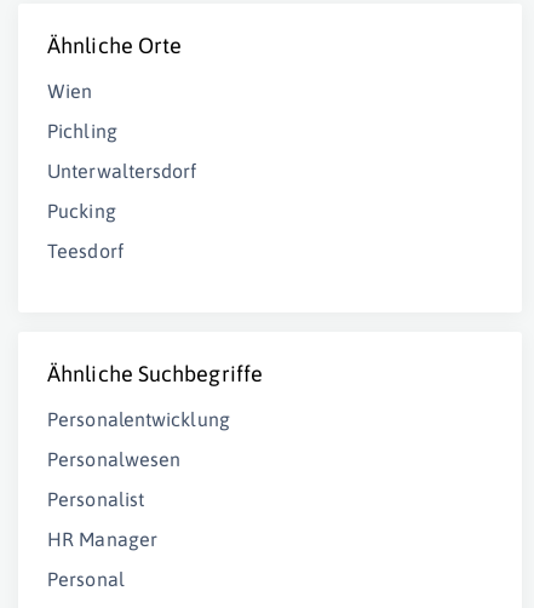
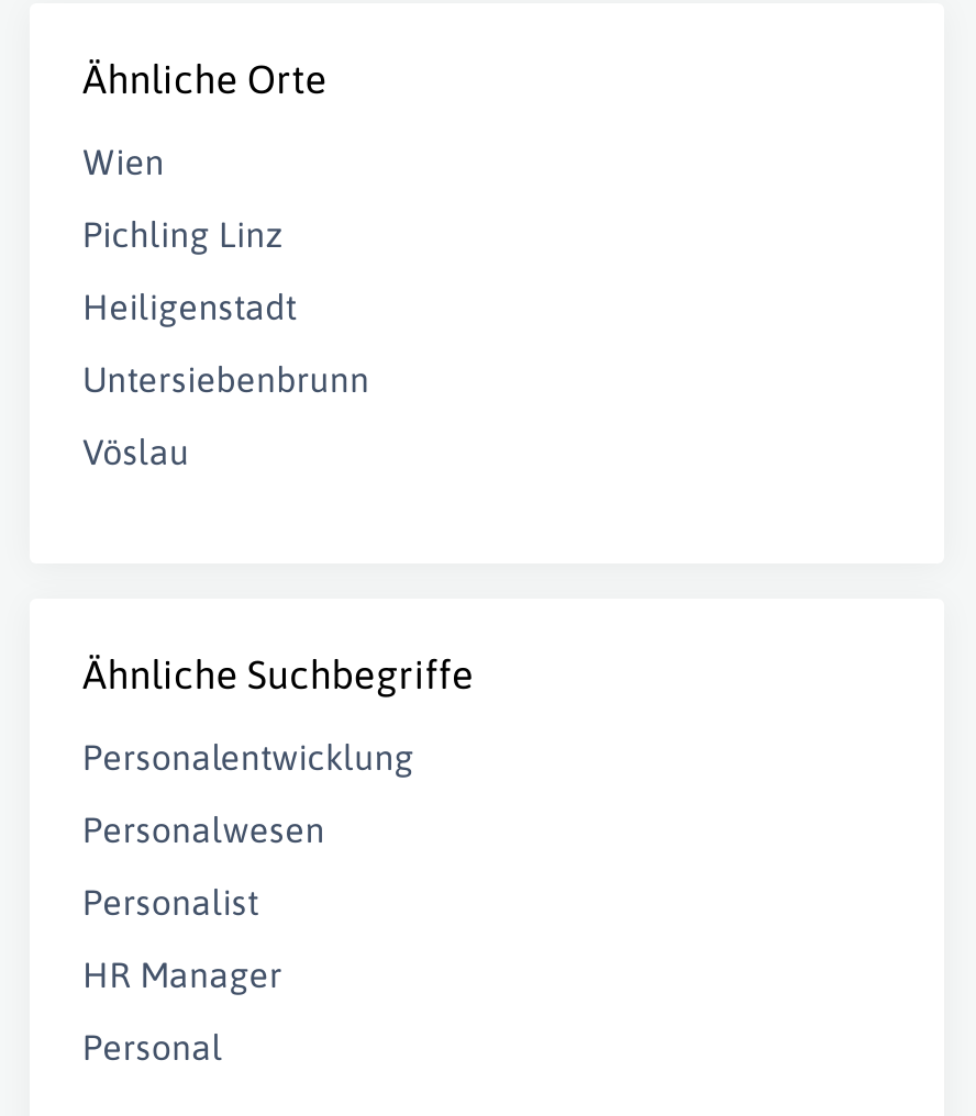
- Pichling
+ Pichling Linz

- Unterwaltersdorf
+ Heiligenstadt

- Pucking
+ Untersiebenbrunn

- Teesdorf
+ Vöslau
